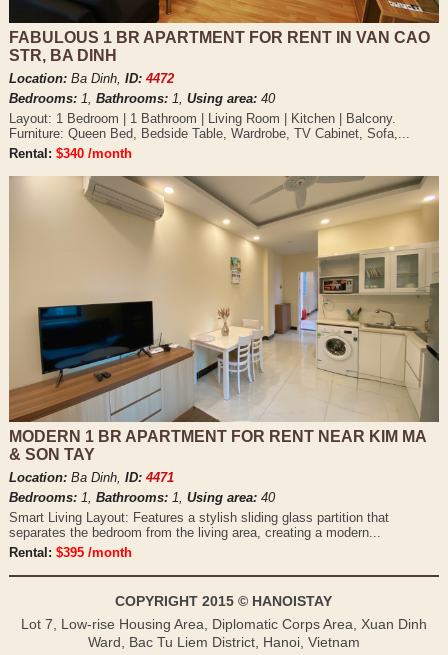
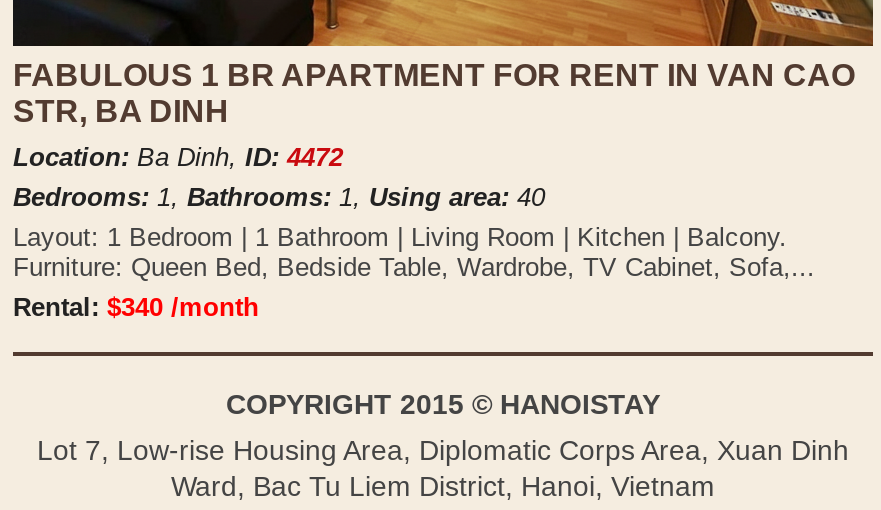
- [image]
- MODERN 1 BR APARTMENT FOR RENT NEAR KIM MA
- & SON TAY
- Location: Ba Dinh, ID: 4471
- Bedrooms: 1, Bathrooms: 1, Using area: 40
- Smart Living Layout: Features a stylish sliding glass partition that
- separates the bedroom from the living area, creating a modern...
- Rental: $395 /month
